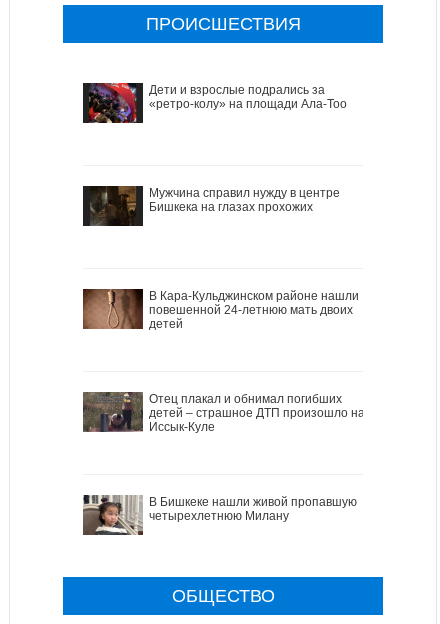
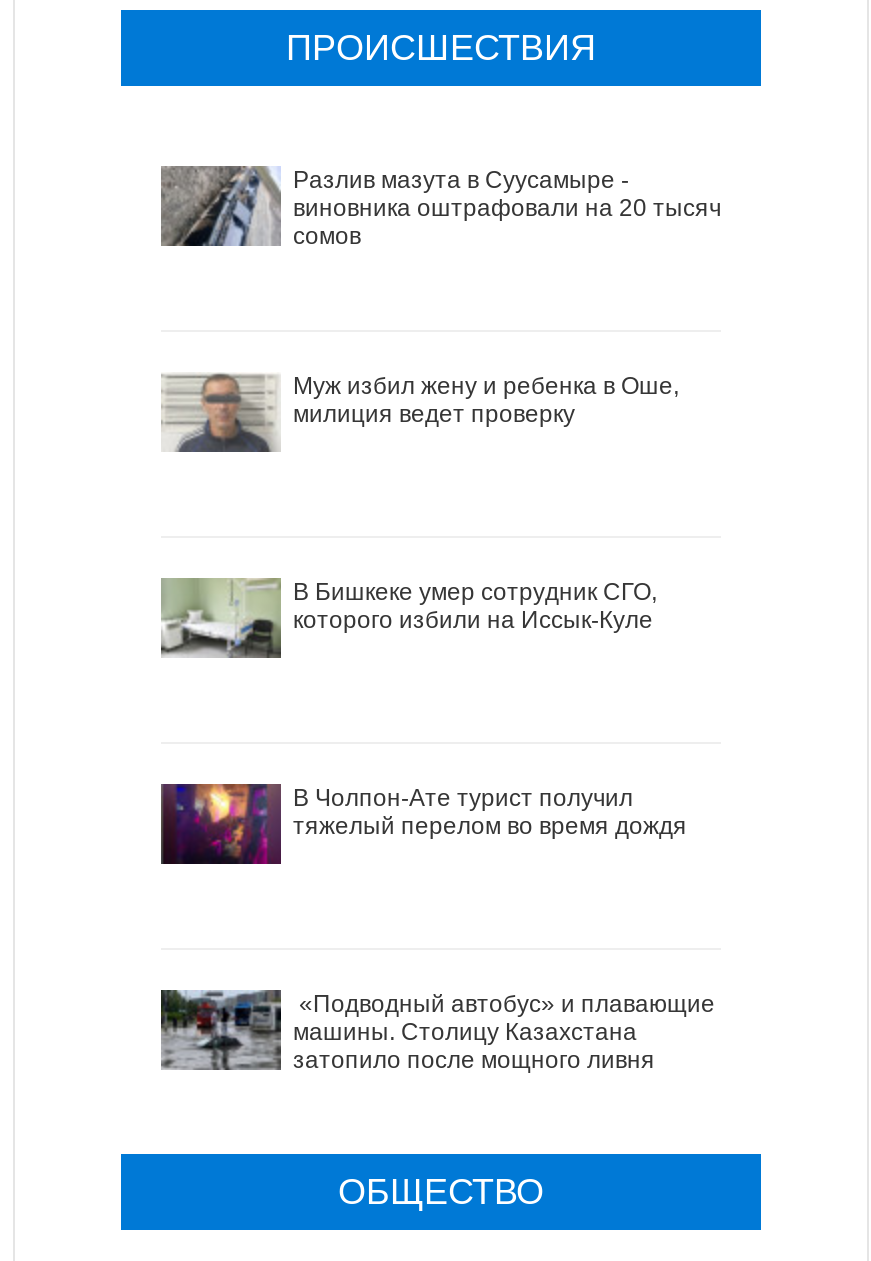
- [image]
- Дети и взрослые подрались за
- «ретро-колу» на площади Ала-Тоо
+ [image]
+ Разлив мазута в Суусамыре -
+ виновника оштрафовали на 20 тысяч
+ сомов

- [image]
- Мужчина справил нужду в центре
- Бишкека на глазах прохожих
+ [image]
+ Муж избил жену и ребенка в Оше,
+ милиция ведет проверку

- [image]
- В Кара-Кульджинском районе нашли
- повешенной 24-летнюю мать двоих
- детей
+ [image]
+ В Бишкеке умер сотрудник СГО,
+ которого избили на Иссык-Куле

- [image]
- Отец плакал и обнимал погибших
- детей – страшное ДТП произошло на
- Иссык-Куле
+ [image]
+ В Чолпон-Ате турист получил
+ тяжелый перелом во время дождя

- [image]
- В Бишкеке нашли живой пропавшую
- четырехлетнюю Милану
+ [image]
+ «Подводный автобус» и плавающие
+ машины. Столицу Казахстана
+ затопило после мощного ливня
